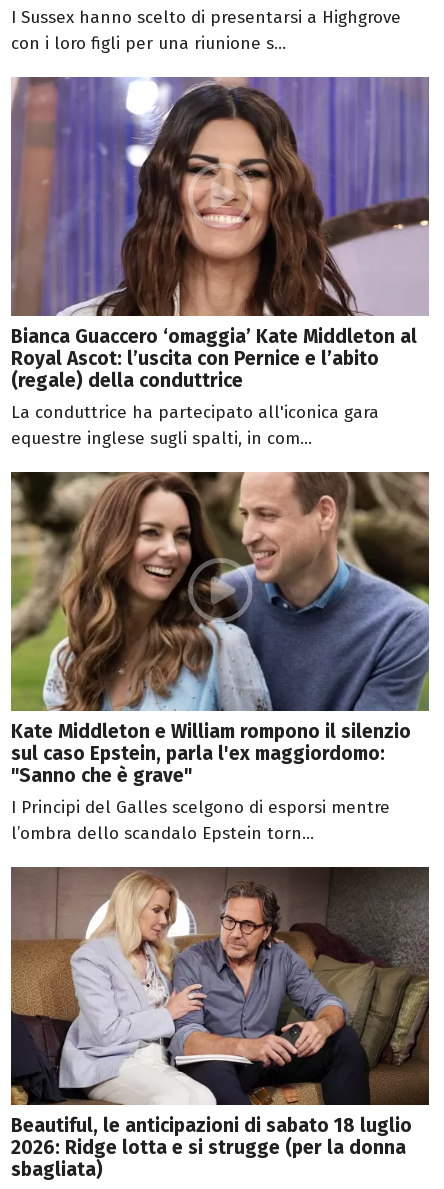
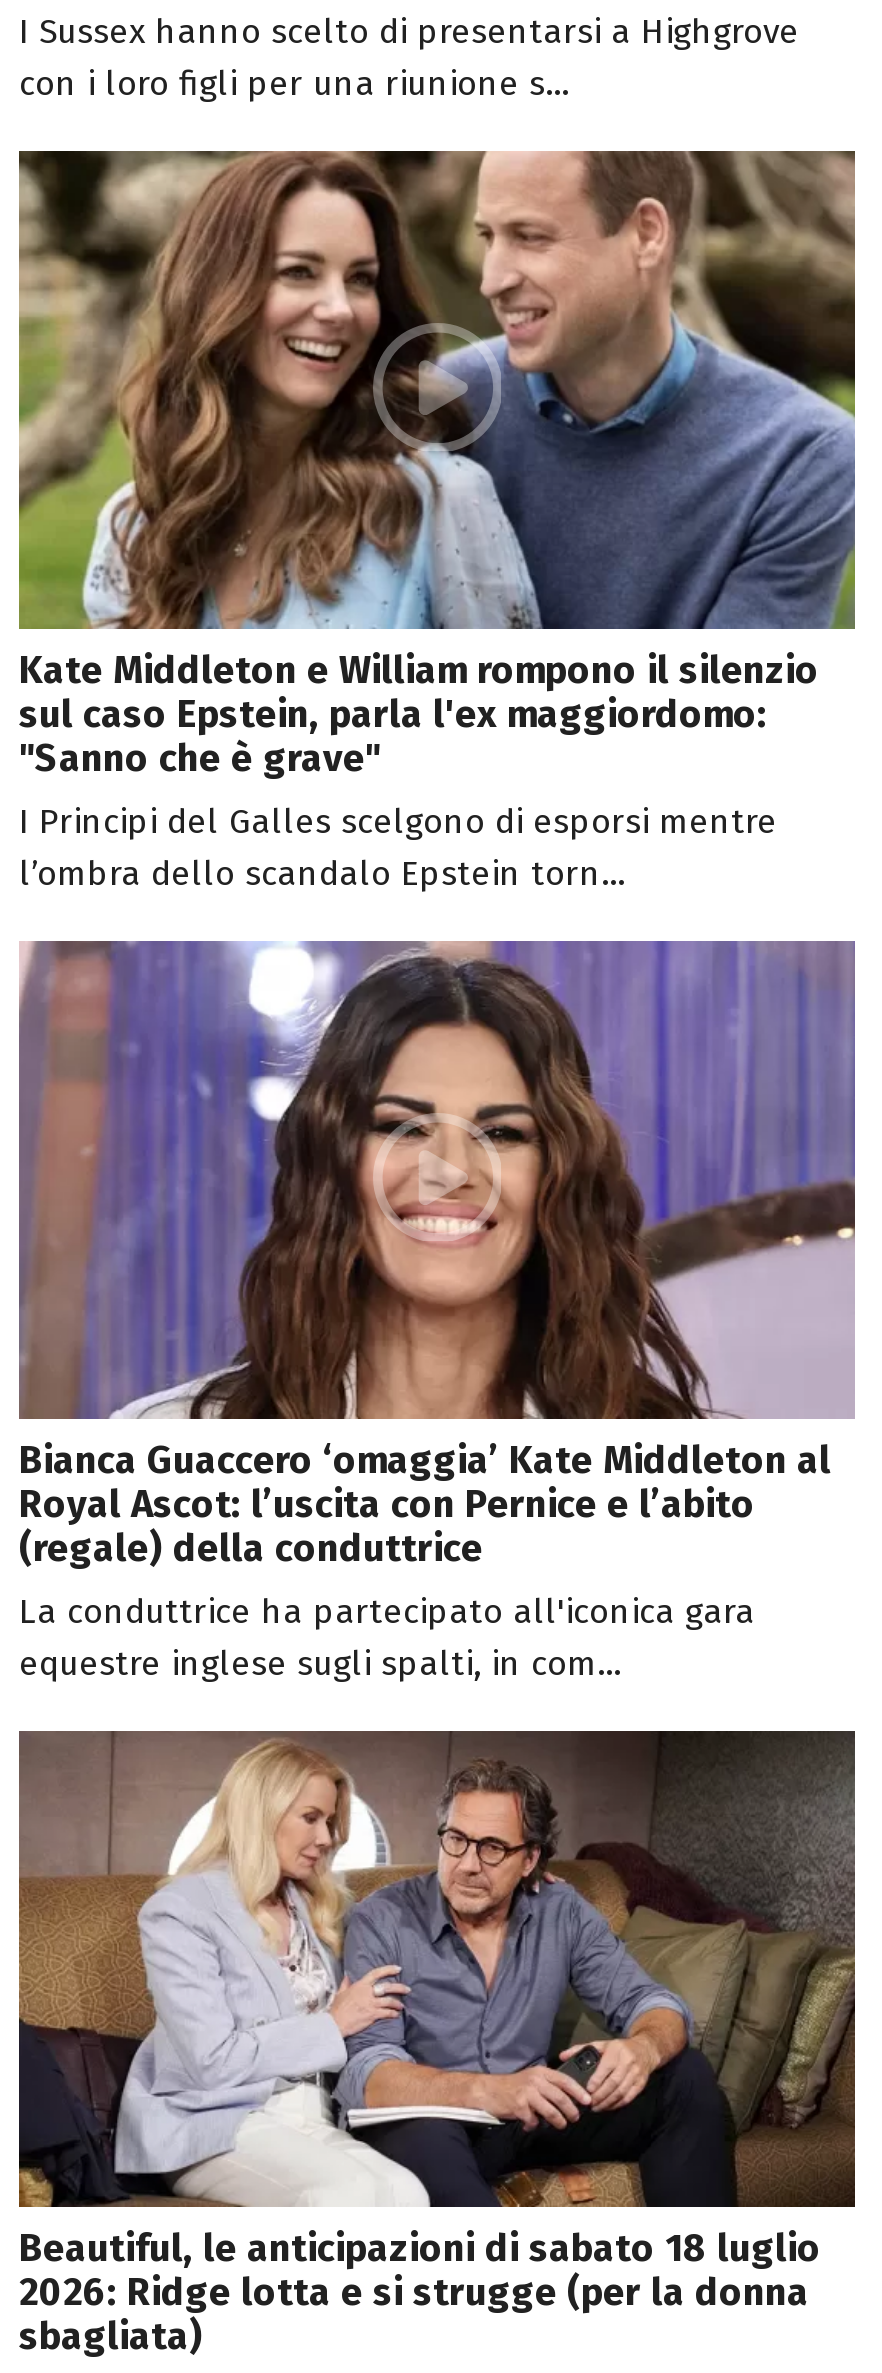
moved down: [image] | Bianca Guaccero ‘omaggia’ Kate Middleton al | Royal Ascot: l’uscita con Pernice e l’abito | (regale) della conduttrice | La conduttrice ha partecipato all'iconica gara | equestre inglese sugli spalti, in com...

moved up: [image] | Kate Middleton e William rompono il silenzio | sul caso Epstein, parla l'ex maggiordomo: | "Sanno che è grave" | I Principi del Galles scelgono di esporsi mentre | l’ombra dello scandalo Epstein torn...
